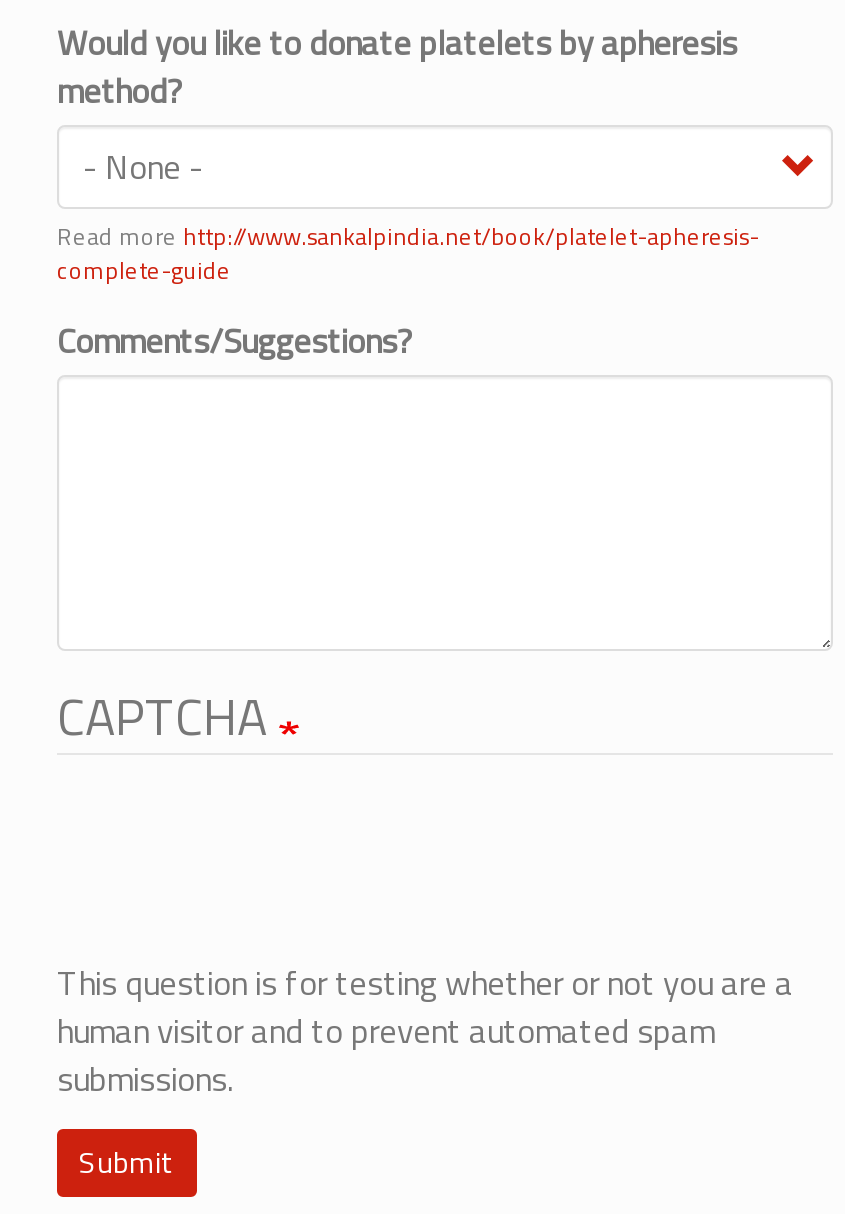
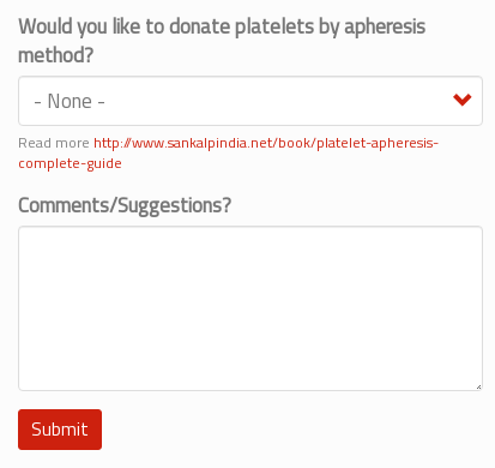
- CAPTCHA

- This question is for testing whether or not you are a
- human visitor and to prevent automated spam
- submissions.
